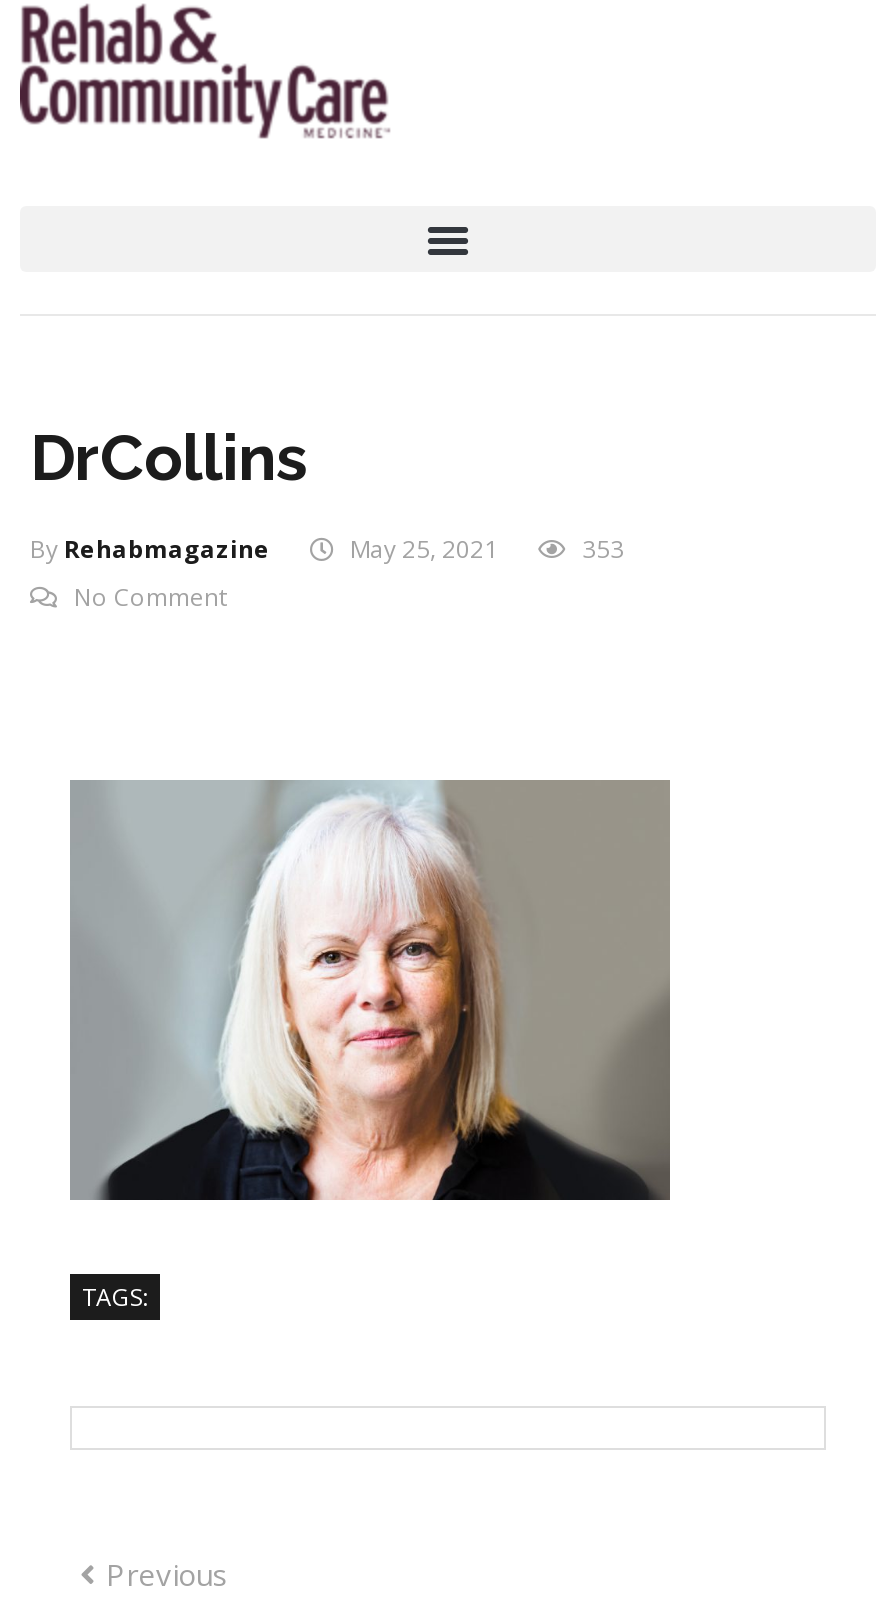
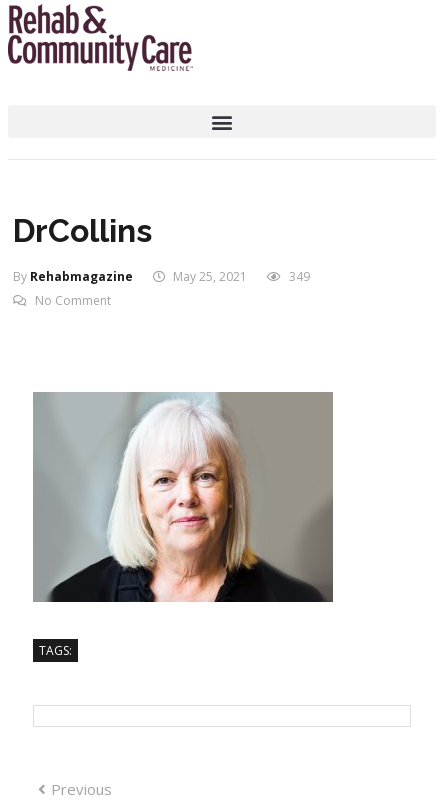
- 353
+ 349
